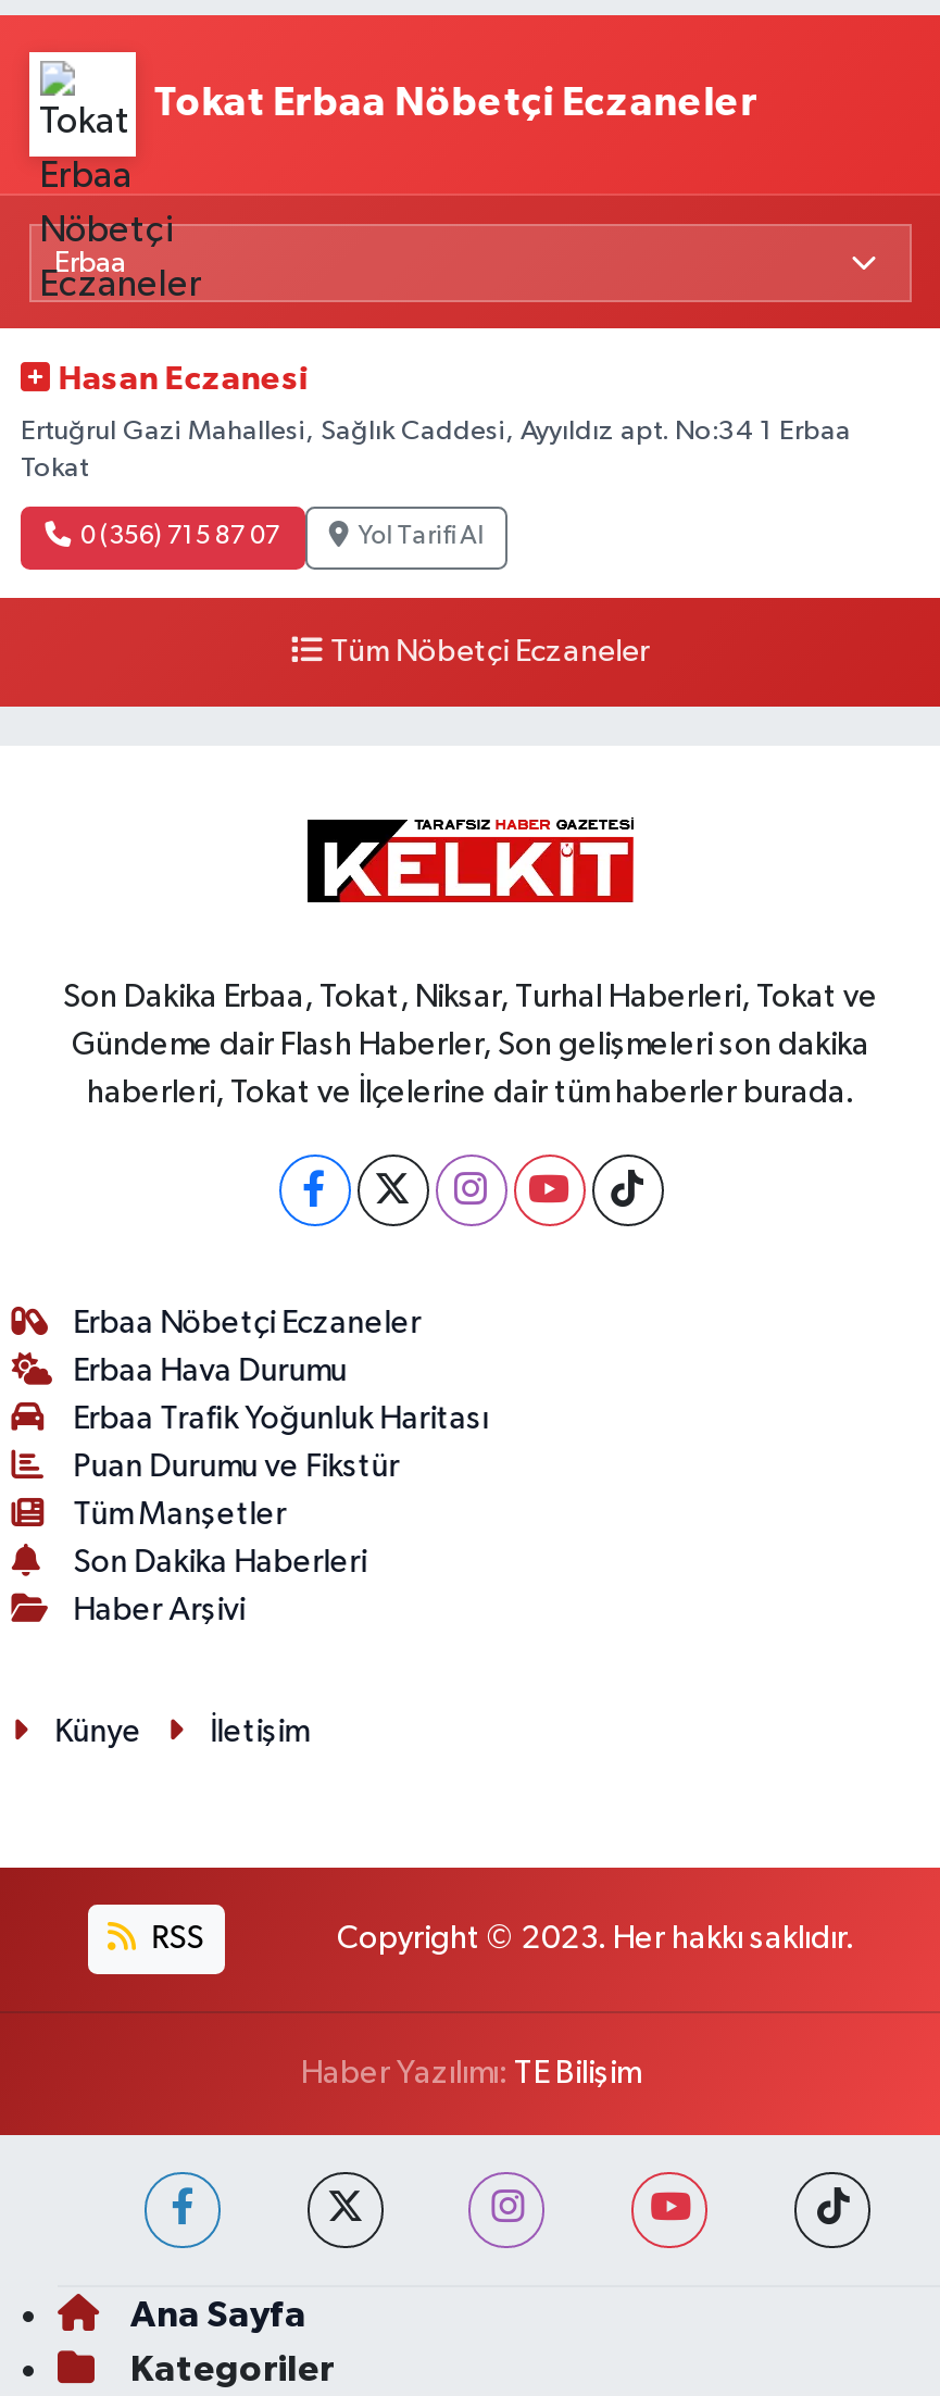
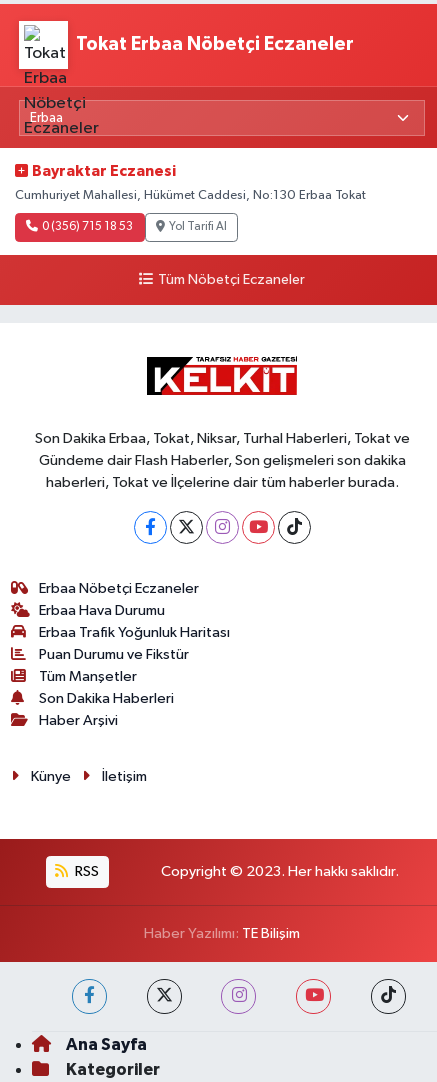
- Hasan Eczanesi
+ Bayraktar Eczanesi

- Ertuğrul Gazi Mahallesi, Sağlık Caddesi, Ayyıldız apt. No:34 1 Erbaa
- Tokat
+ Cumhuriyet Mahallesi, Hükümet Caddesi, No:130 Erbaa Tokat

- 0 (356) 715 87 07
+ 0 (356) 715 18 53
